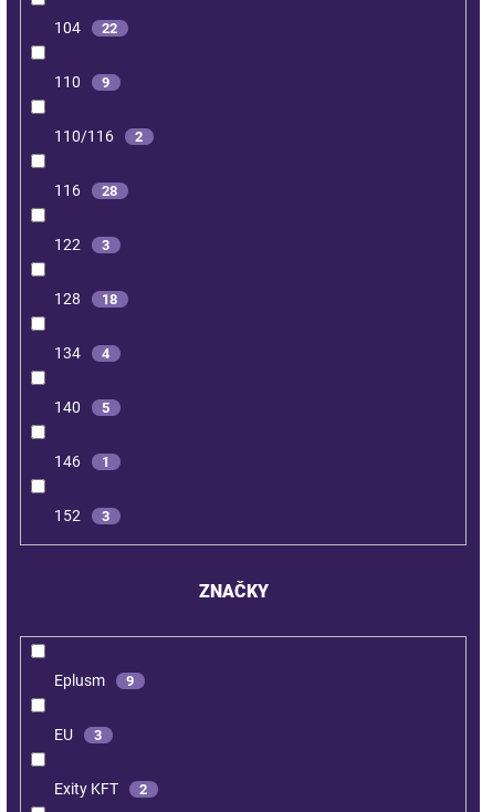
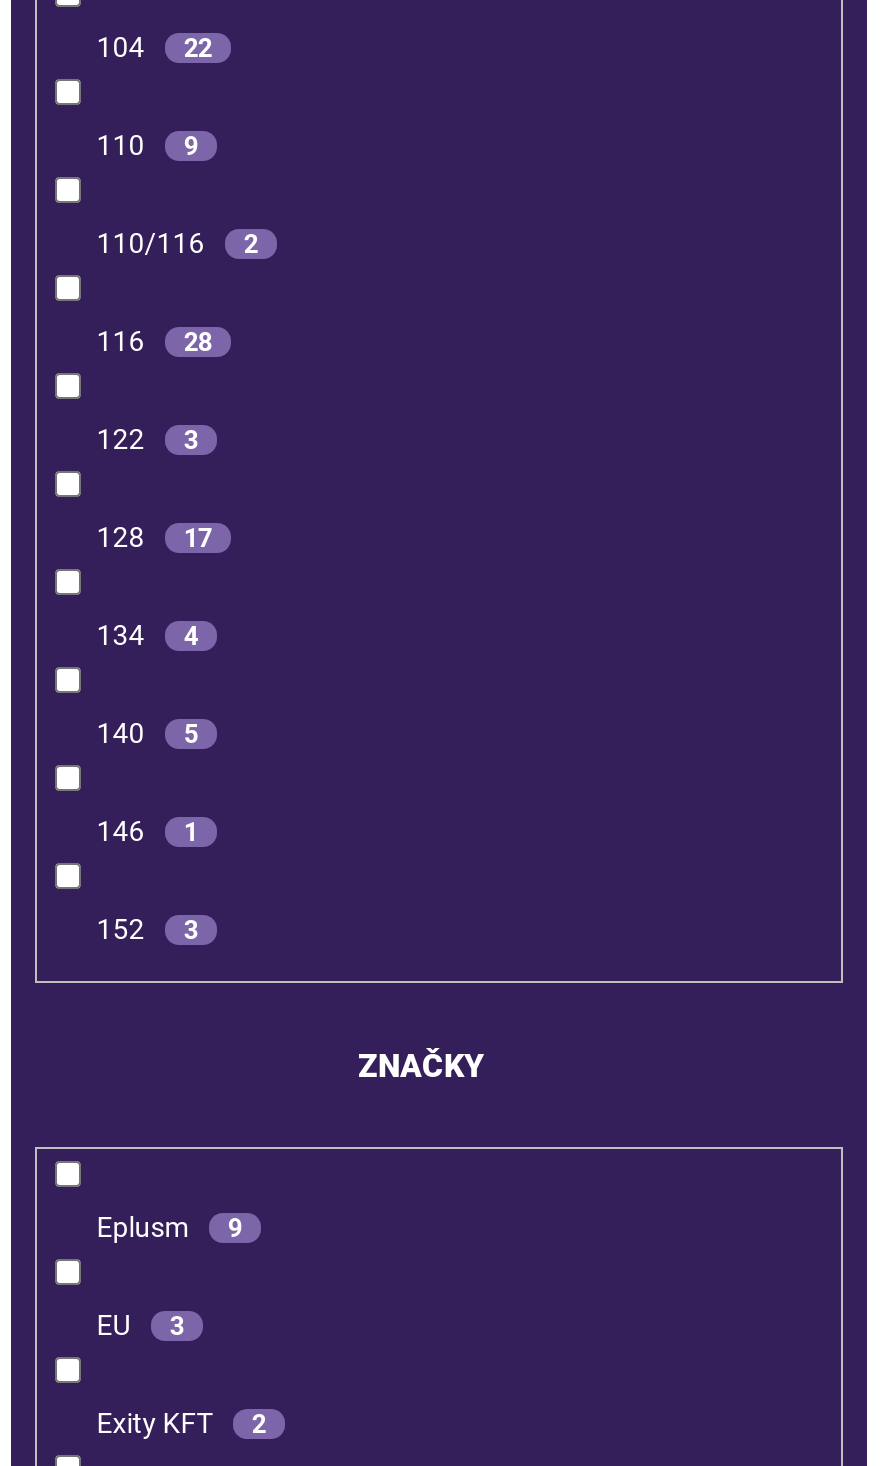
- 128 18
+ 128 17
